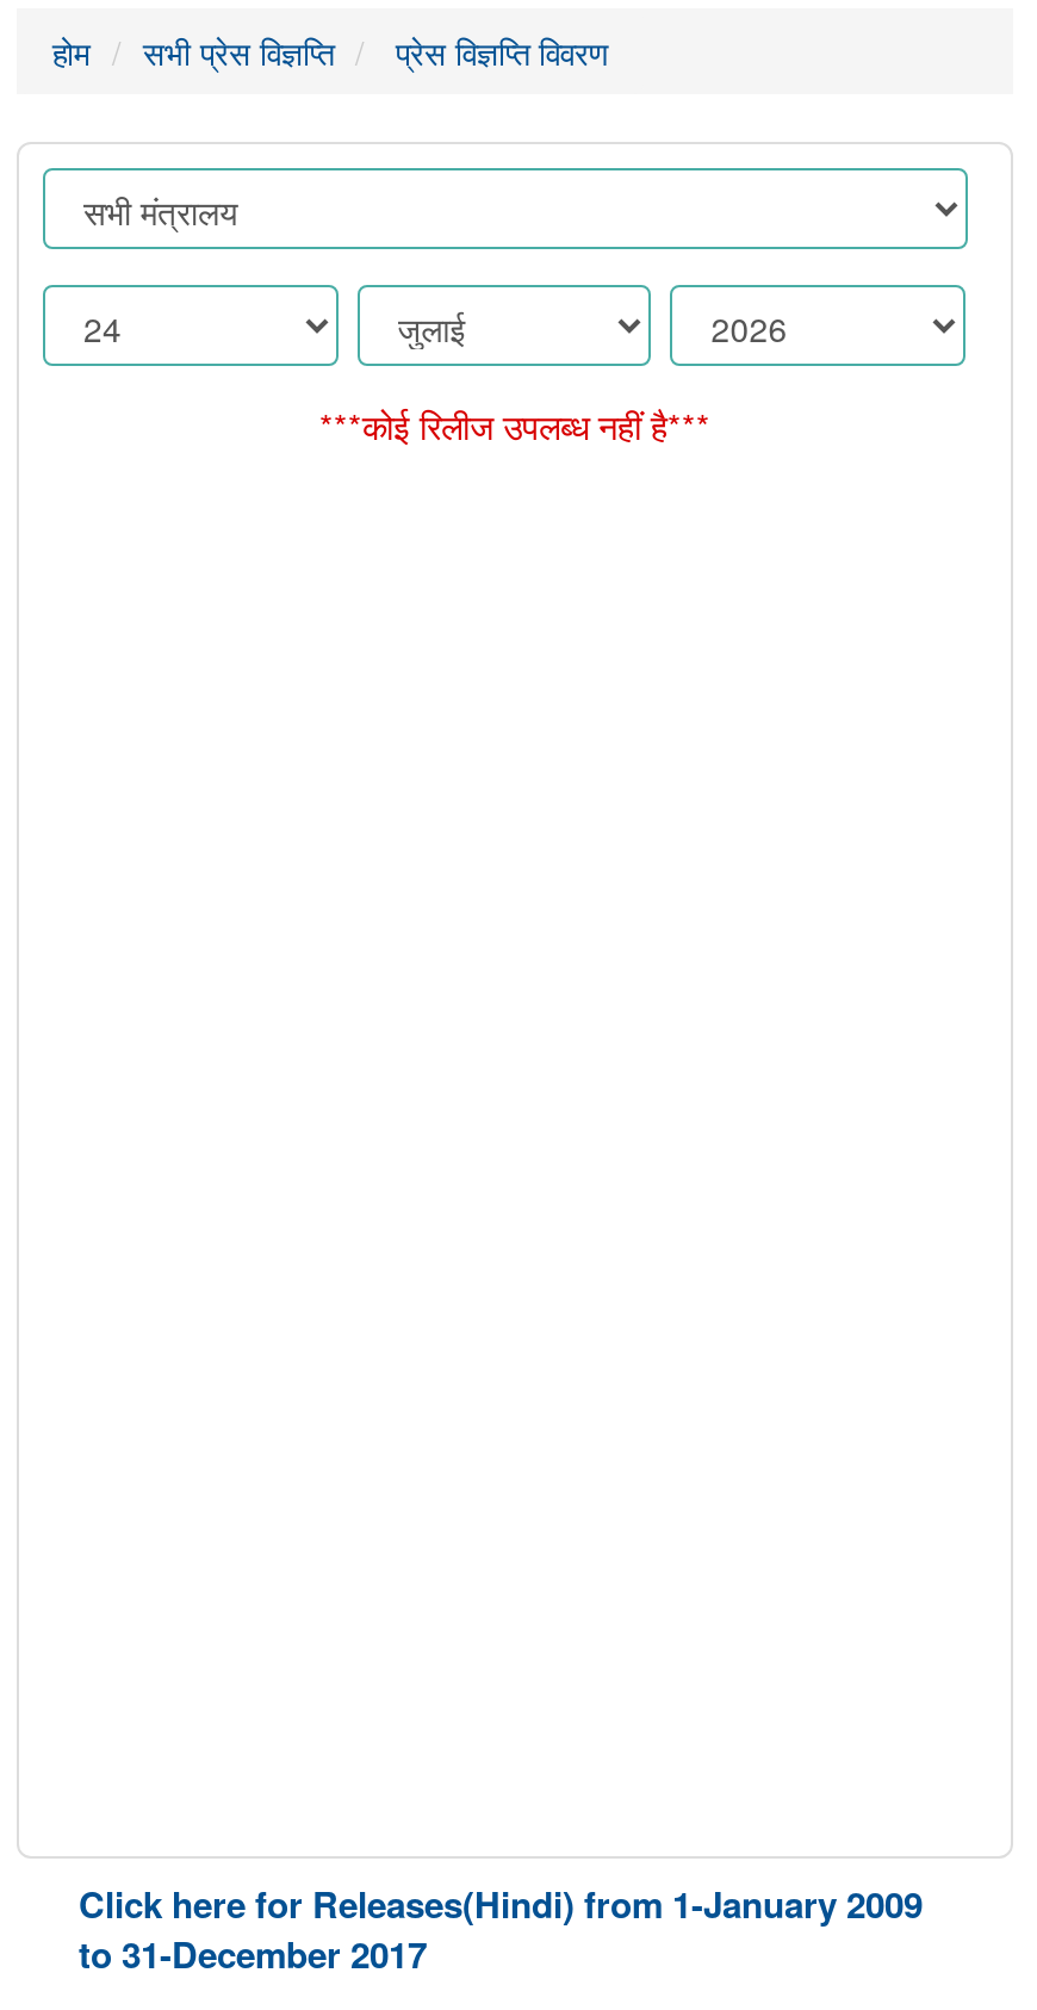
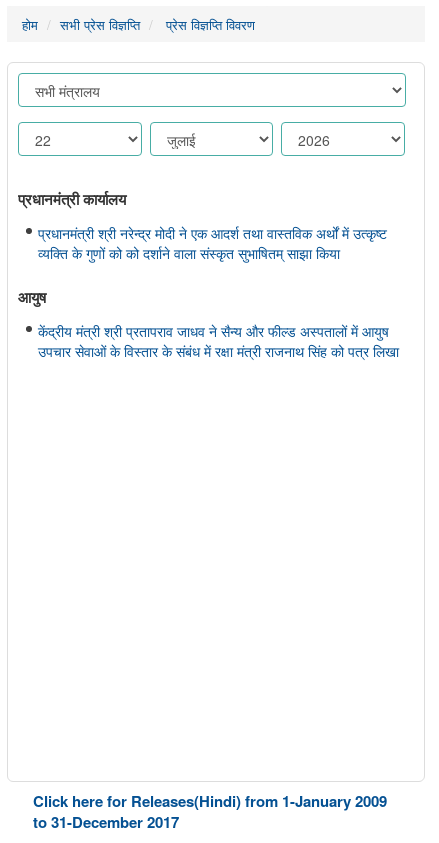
- ***कोई रिलीज उपलब्ध नहीं है***
+ प्रधानमंत्री कार्यालय
+ प्रधानमंत्री श्री नरेन्द्र मोदी ने एक आदर्श तथा वास्तविक अर्थों में उत्कृष्ट
+ व्यक्ति के गुणों को को दर्शाने वाला संस्कृत सुभाषितम् साझा किया
+ आयुष
+ केंद्रीय मंत्री श्री प्रतापराव जाधव ने सैन्य और फील्ड अस्पतालों में आयुष
+ उपचार सेवाओं के विस्तार के संबंध में रक्षा मंत्री राजनाथ सिंह को पत्र लिखा
